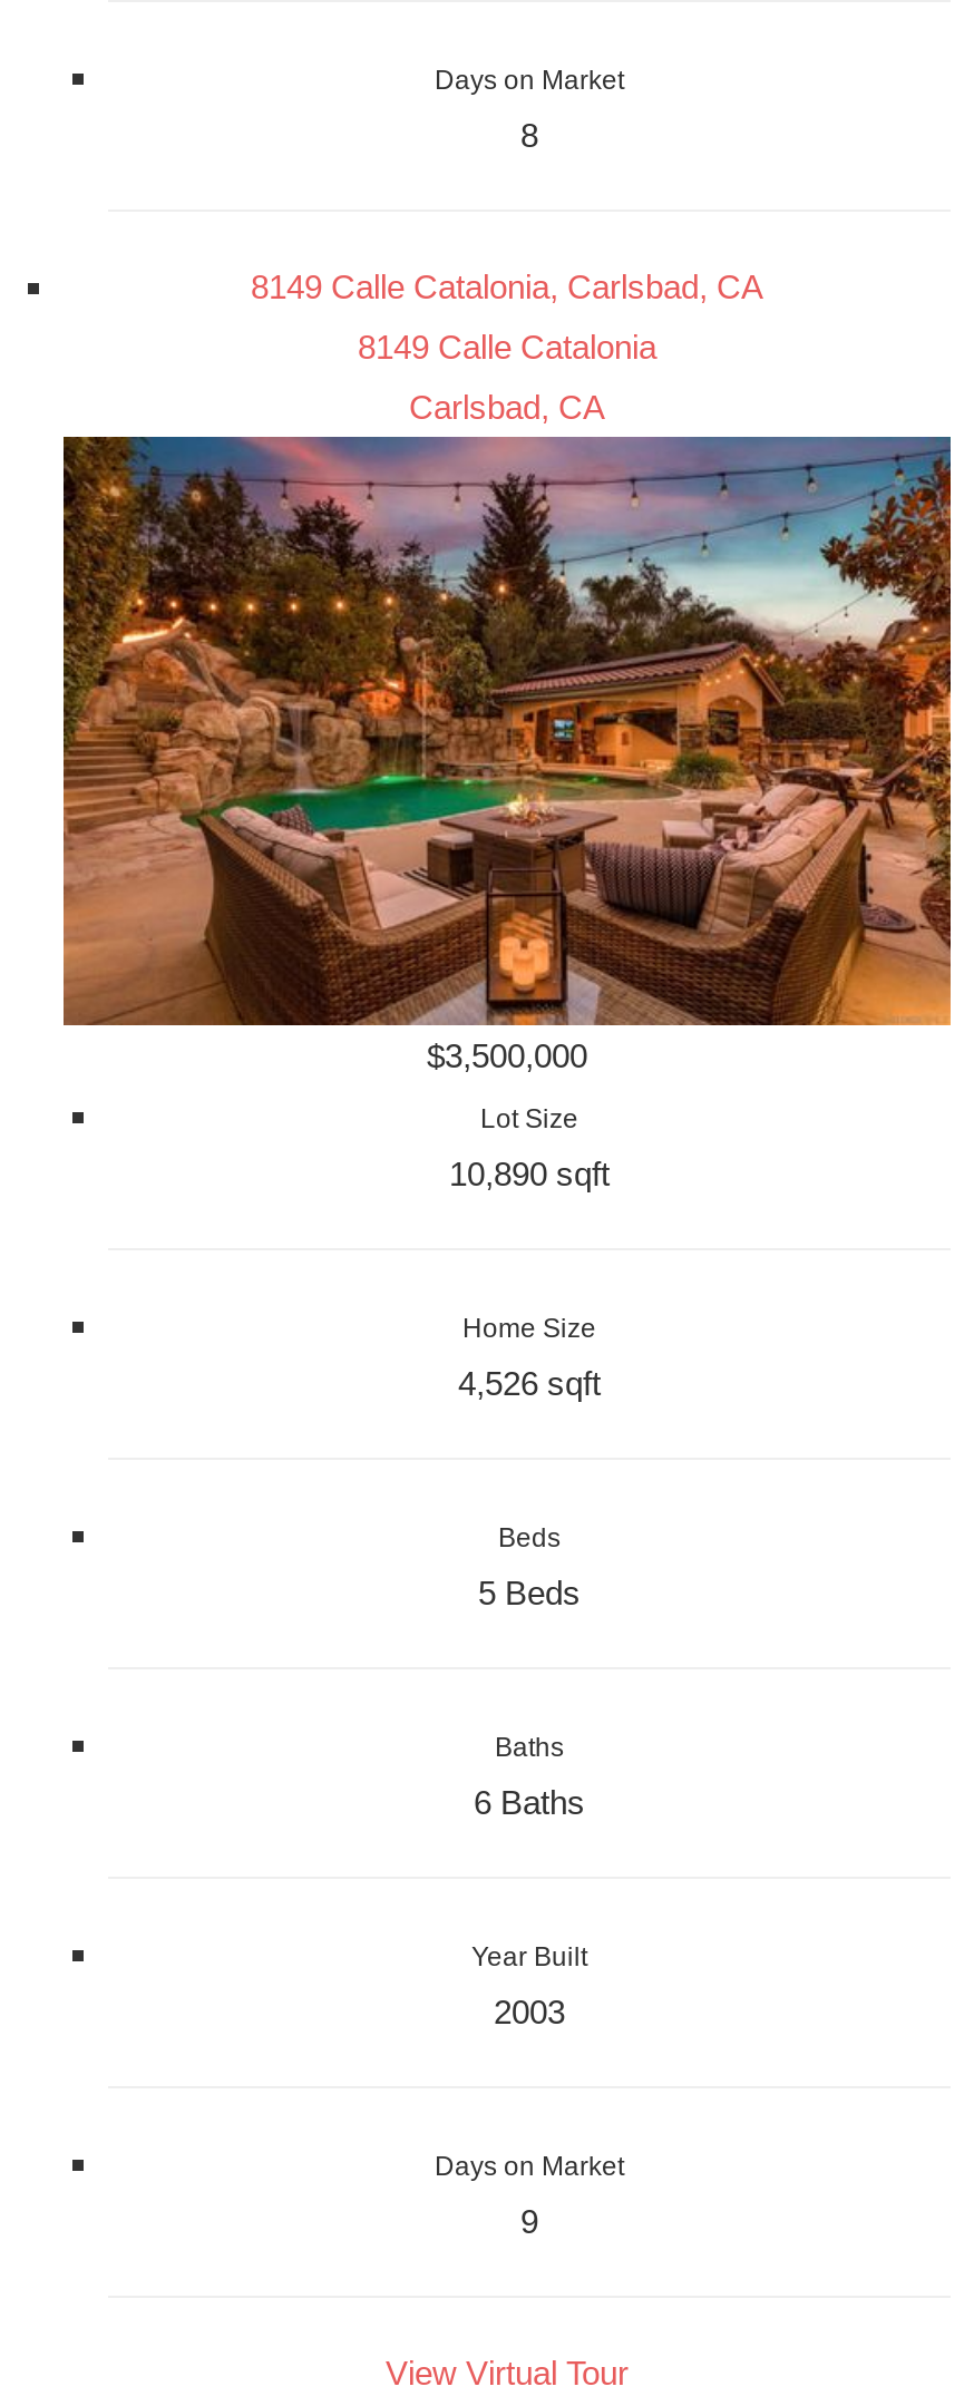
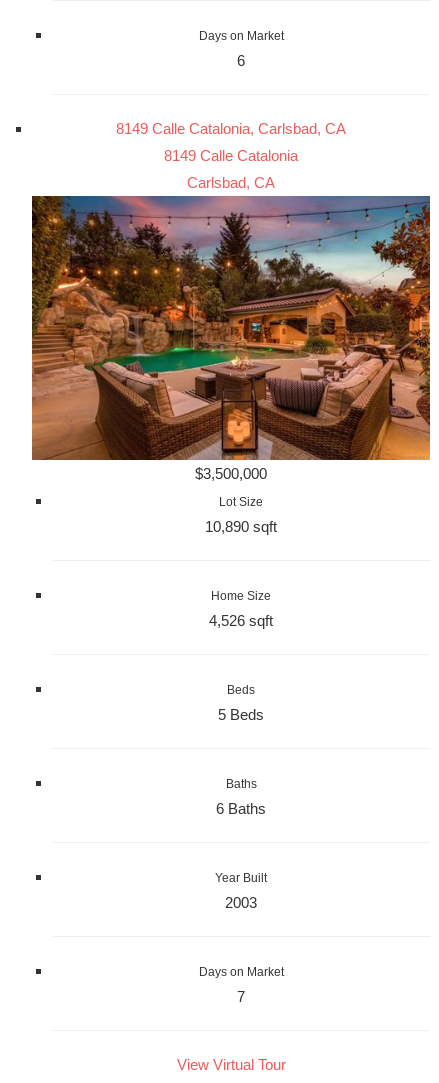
- 8
+ 6

- 9
+ 7
